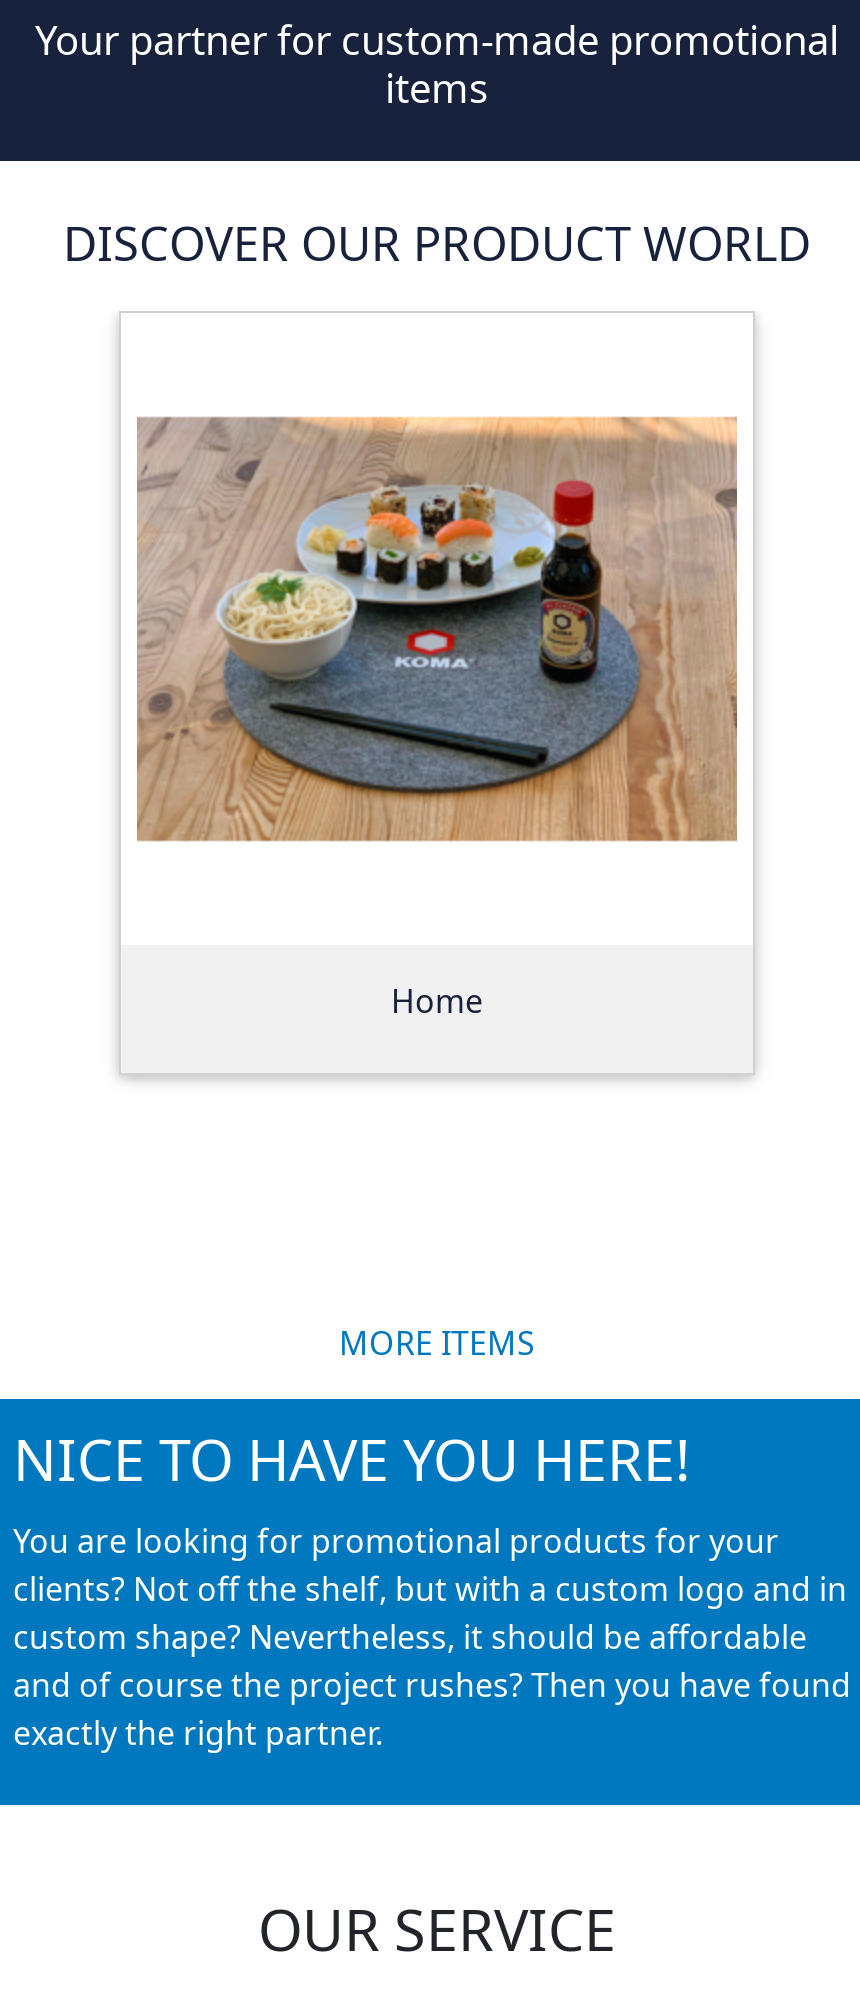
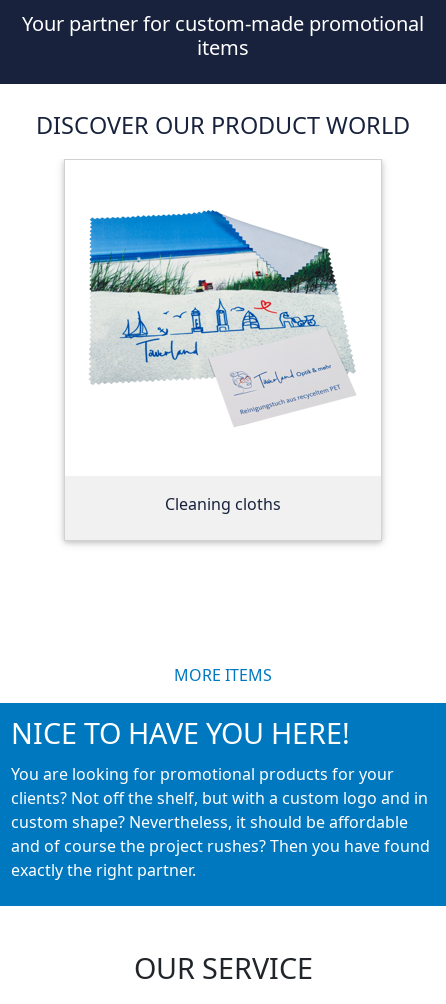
- [image]
+ [image]

- Home
+ Cleaning cloths
